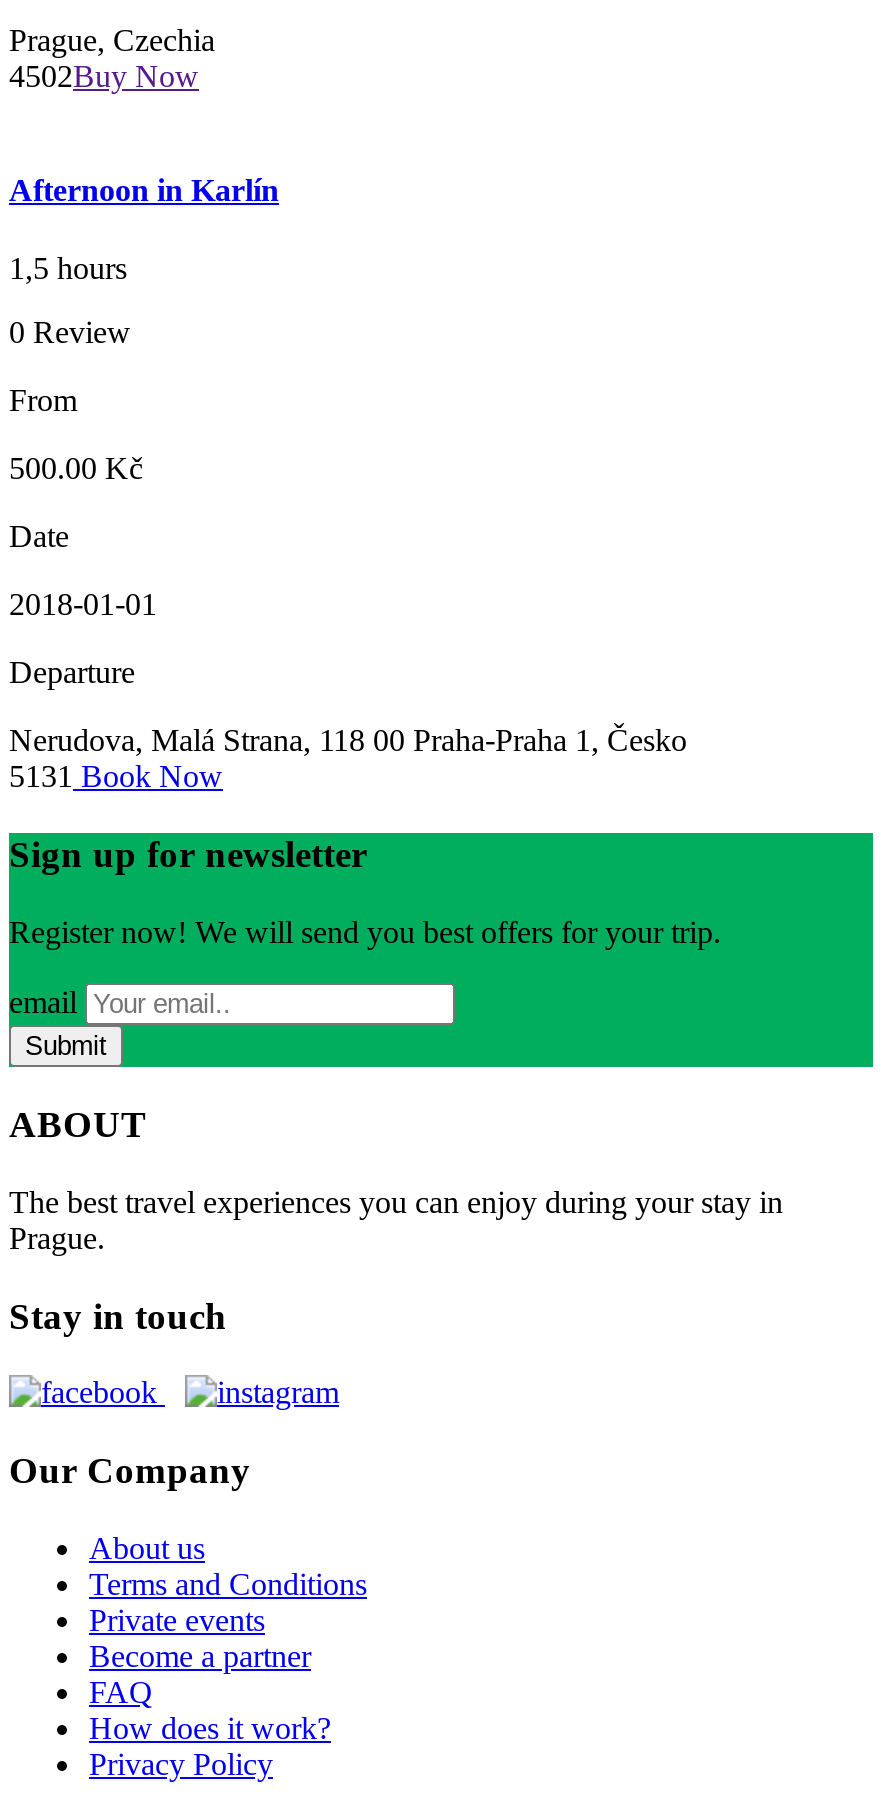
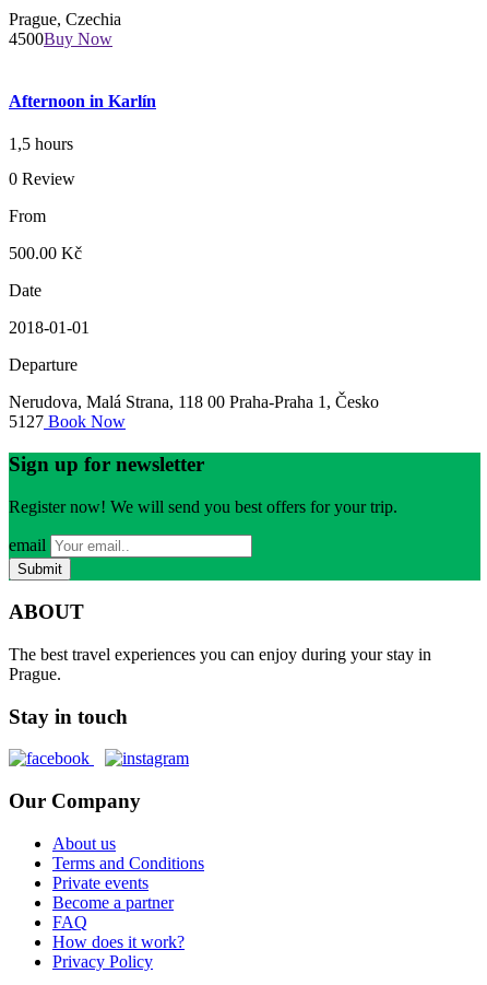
- 4502Buy Now
+ 4500Buy Now

- 5131 Book Now
+ 5127 Book Now
